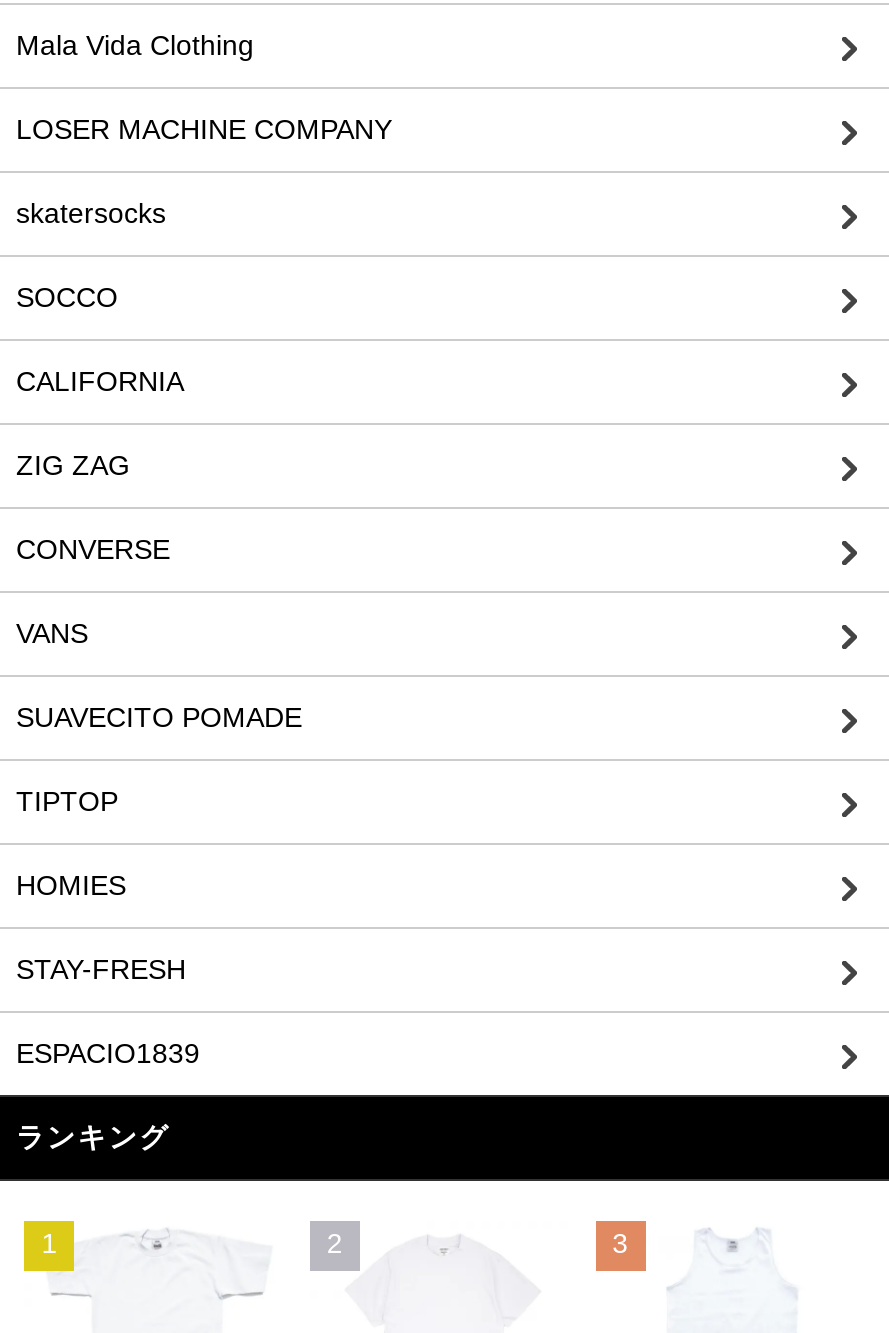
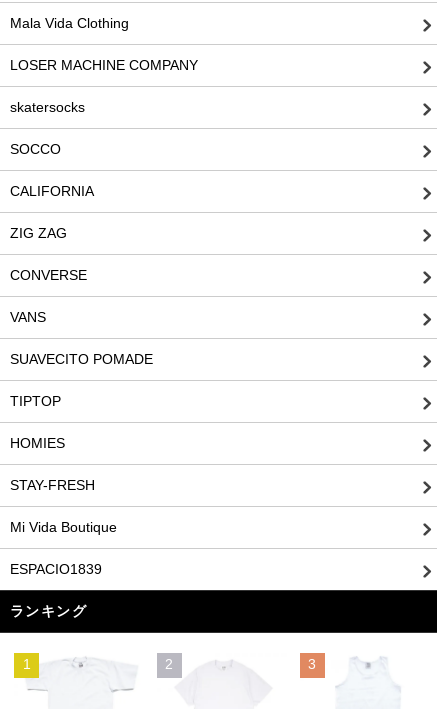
+ Mi Vida Boutique
